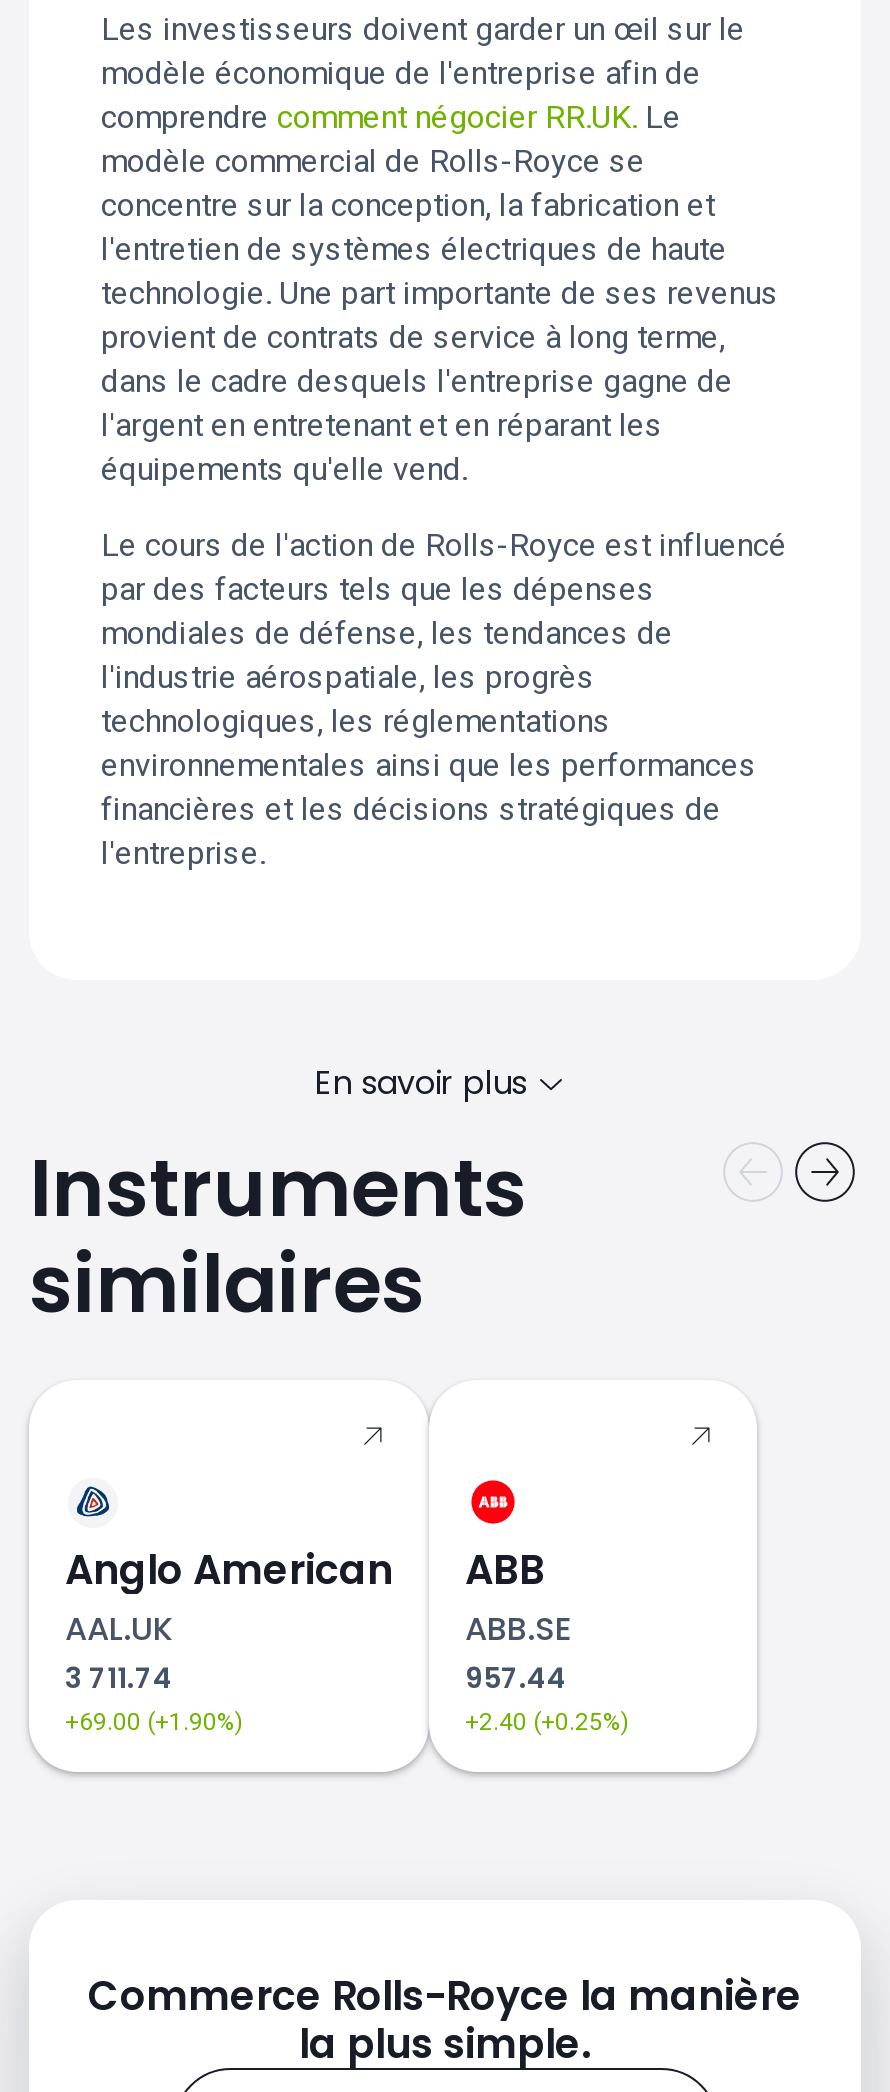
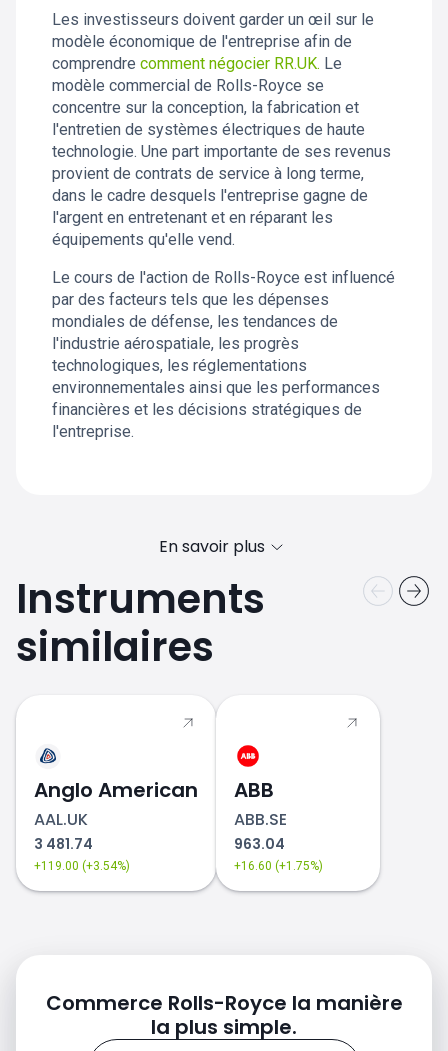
- 3 711.74
+ 3 481.74

- 957.44
+ 963.04

- +69.00 (+1.90%)
+ +119.00 (+3.54%)

- +2.40 (+0.25%)
+ +16.60 (+1.75%)
